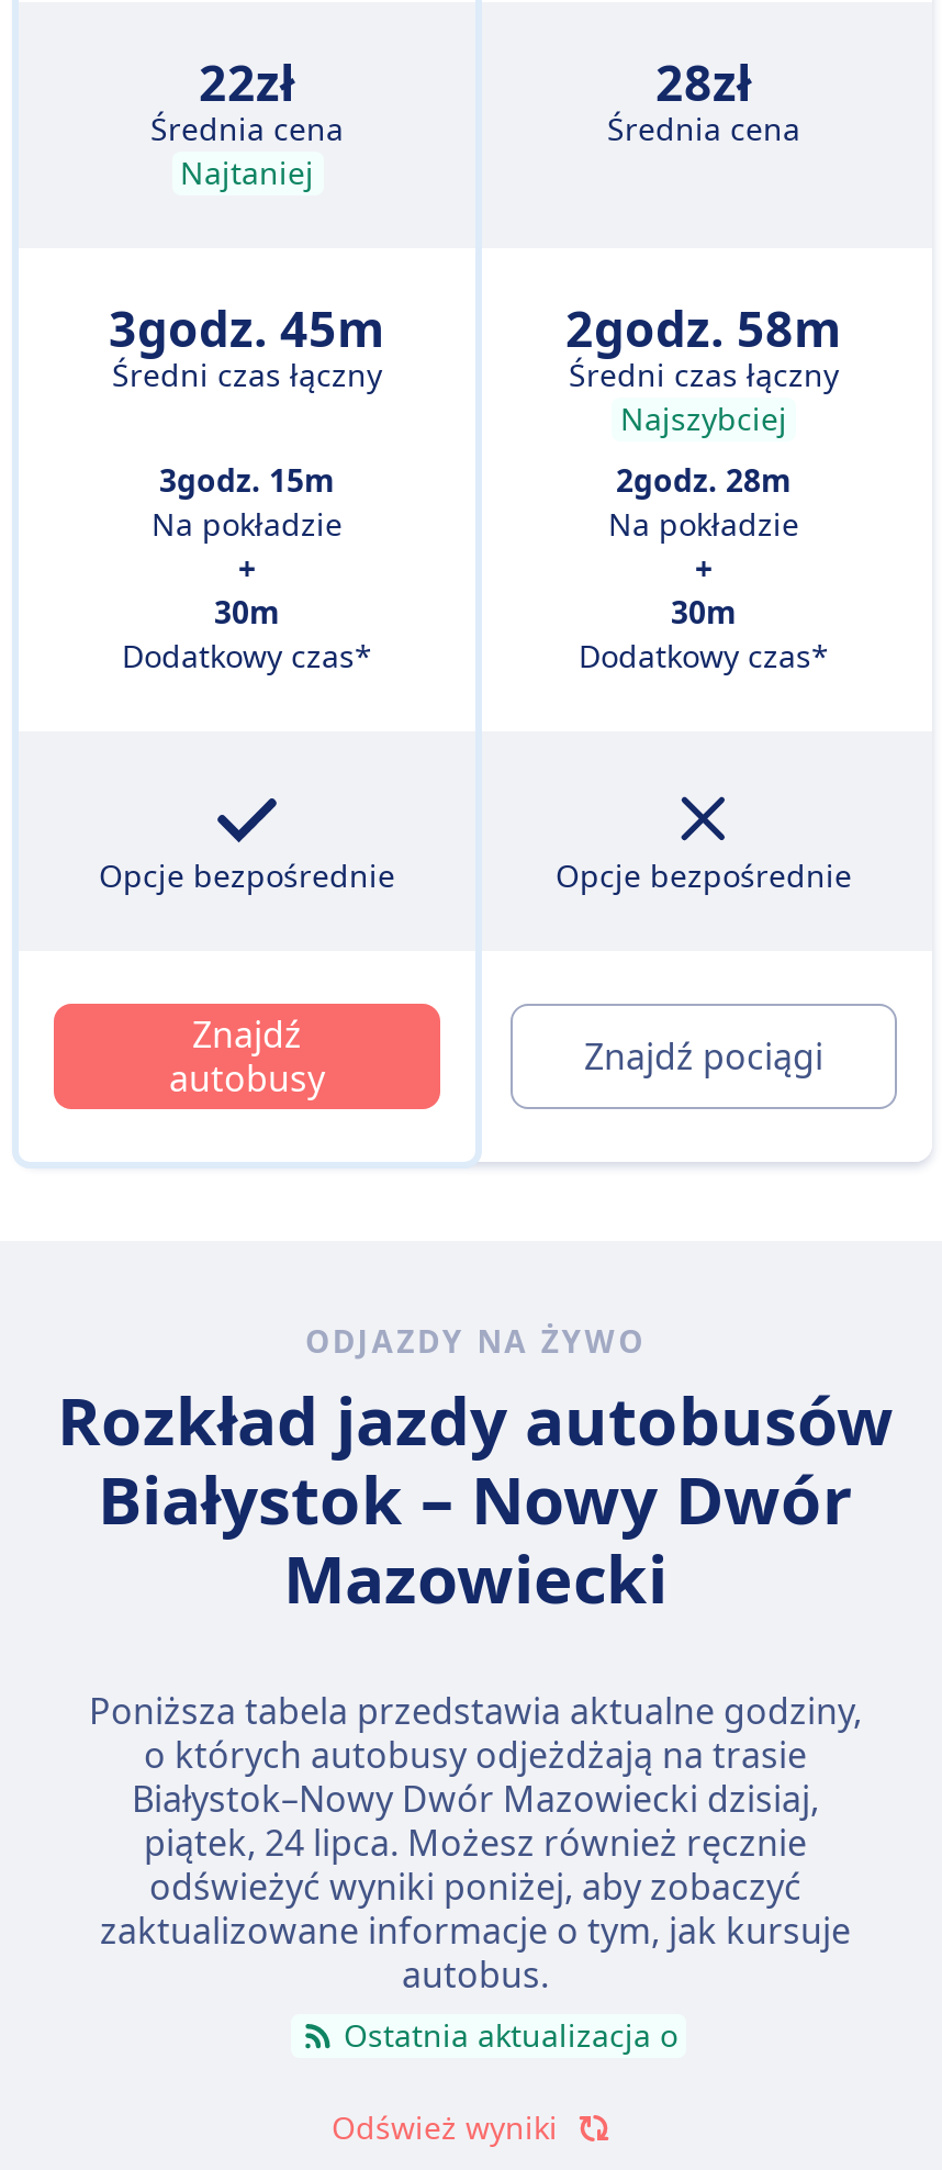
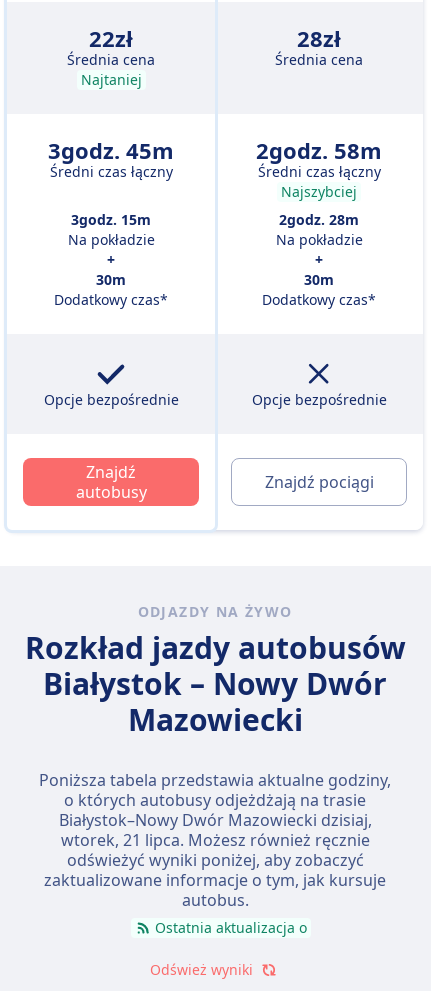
- piątek, 24 lipca. Możesz również ręcznie
+ wtorek, 21 lipca. Możesz również ręcznie
